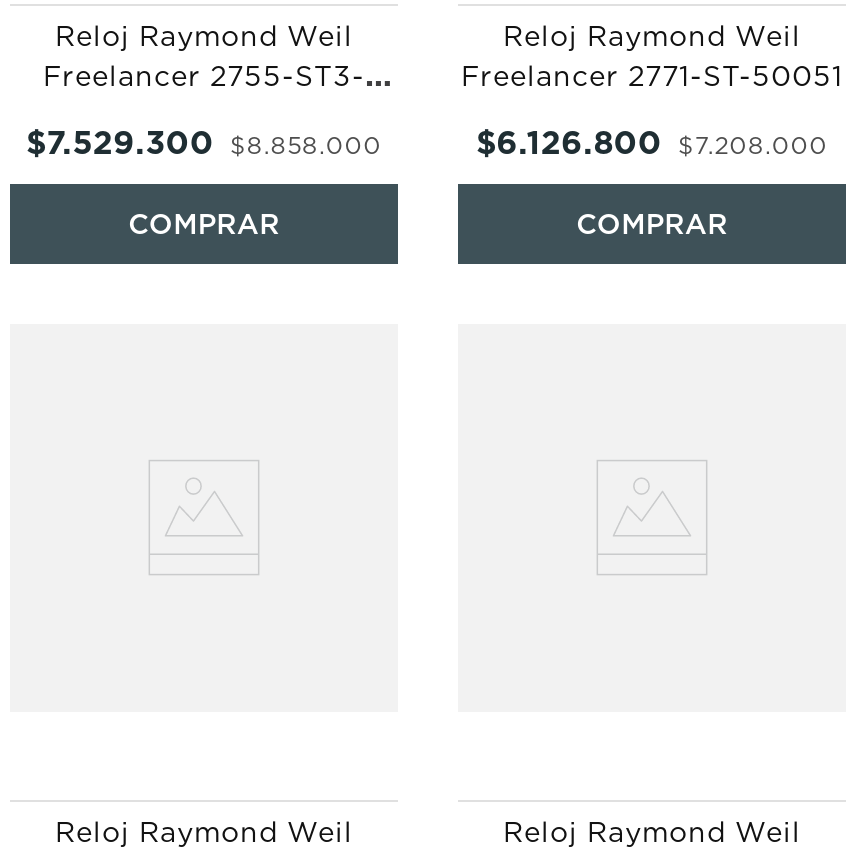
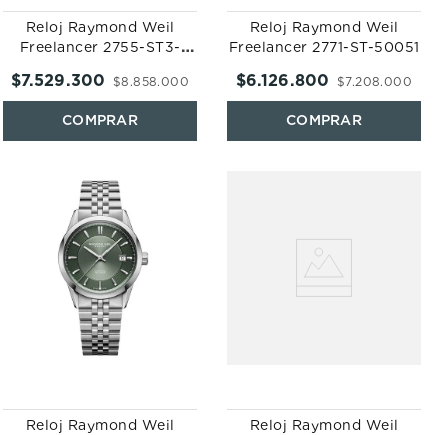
+ [image]
